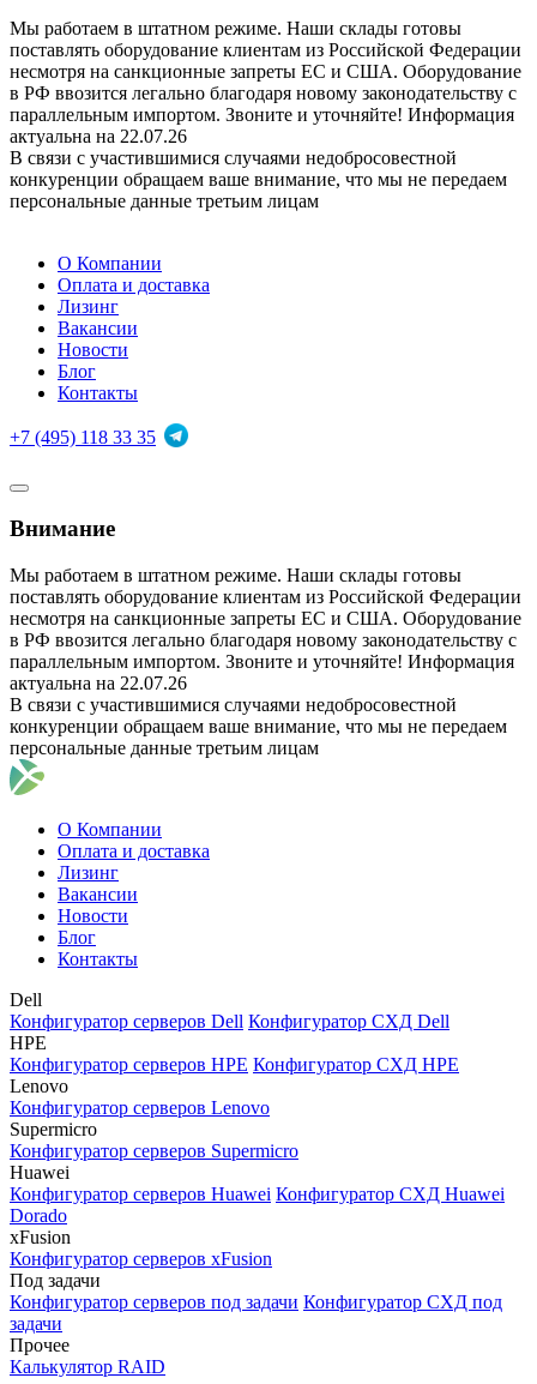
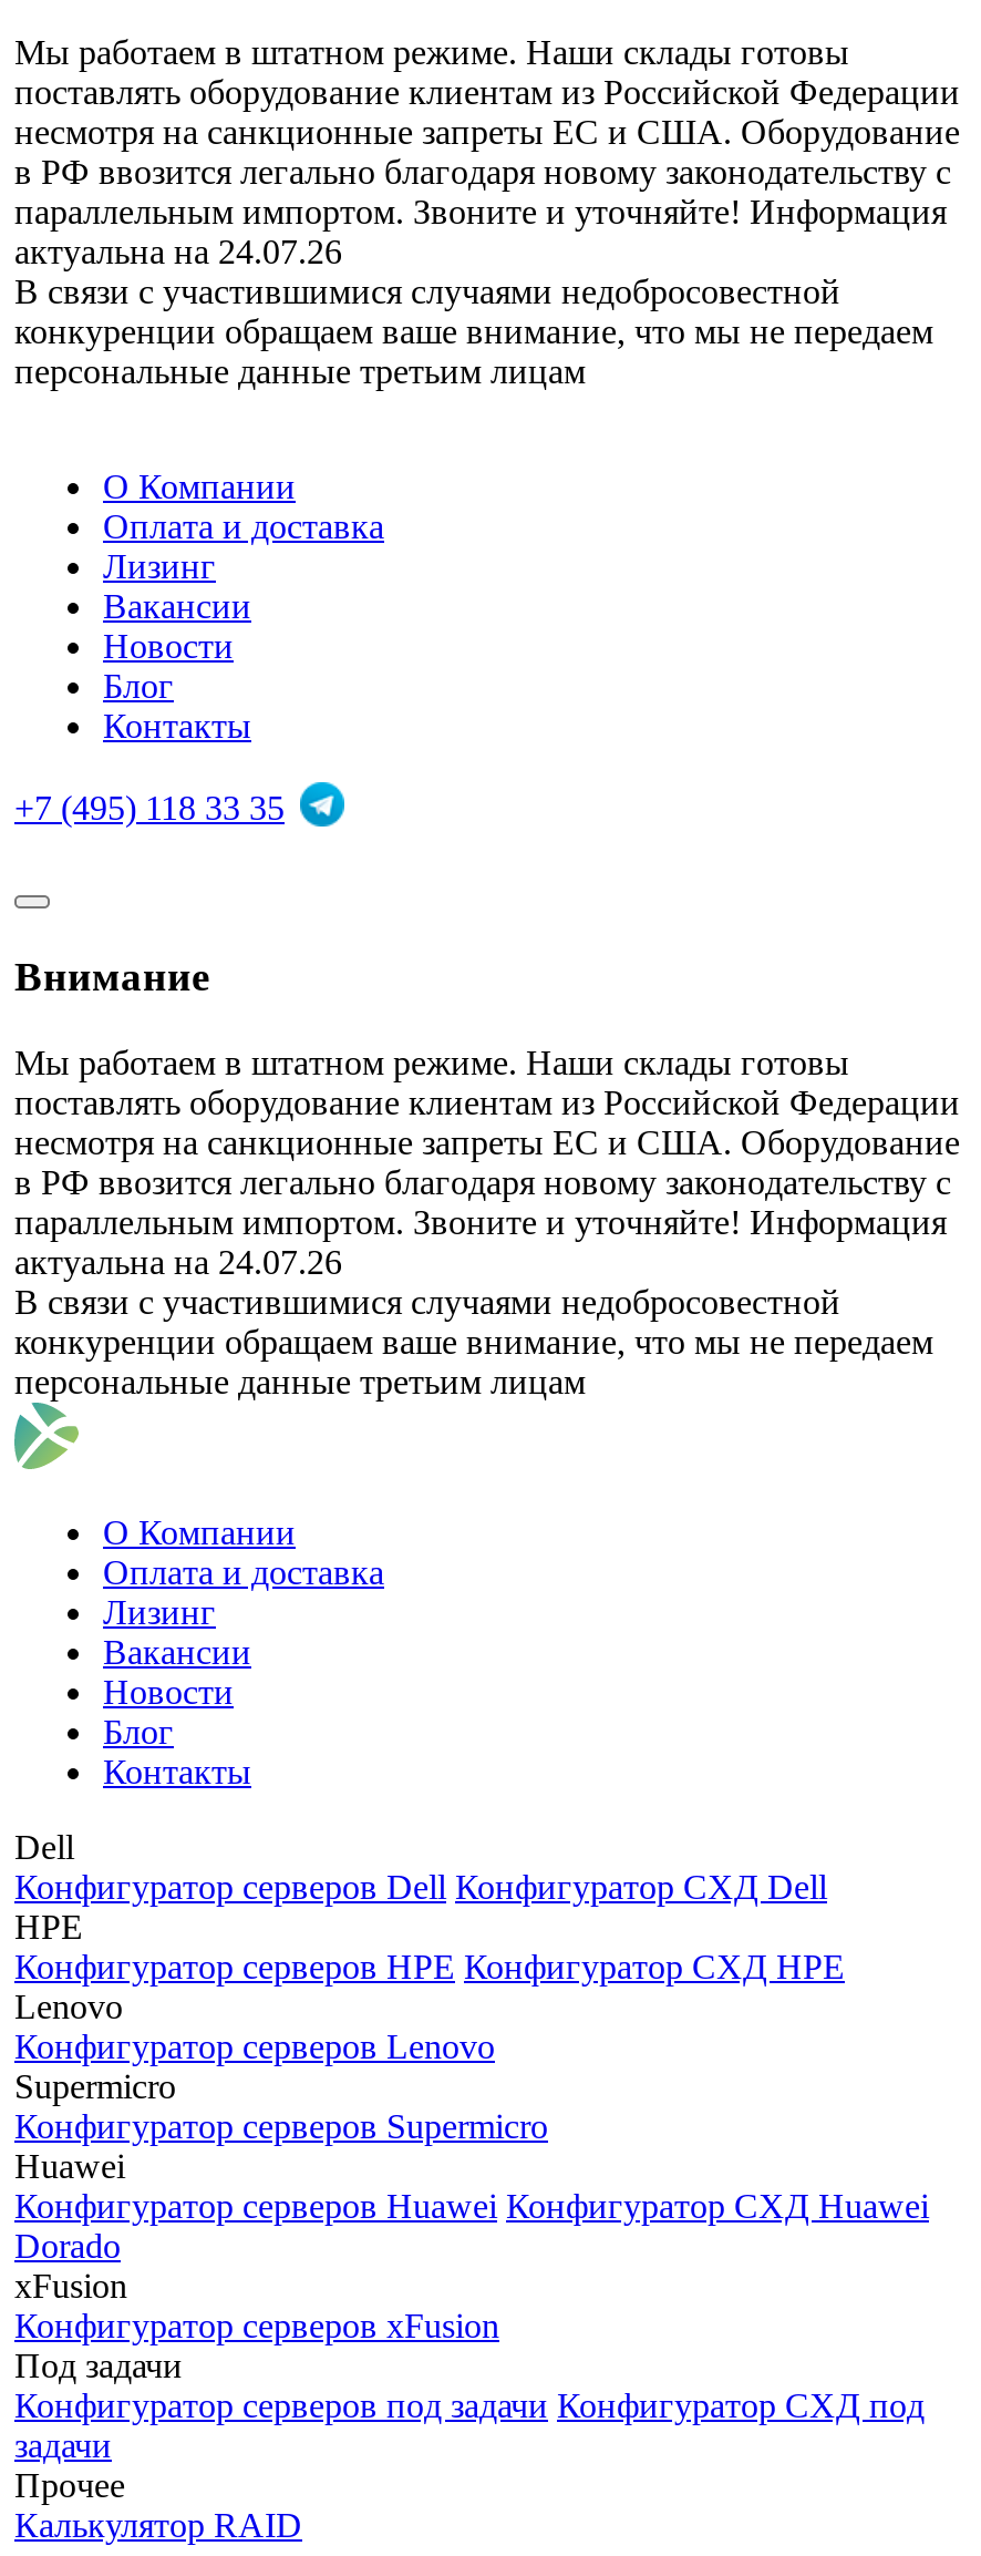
- актуальна на 22.07.26
+ актуальна на 24.07.26

- актуальна на 22.07.26
+ актуальна на 24.07.26
